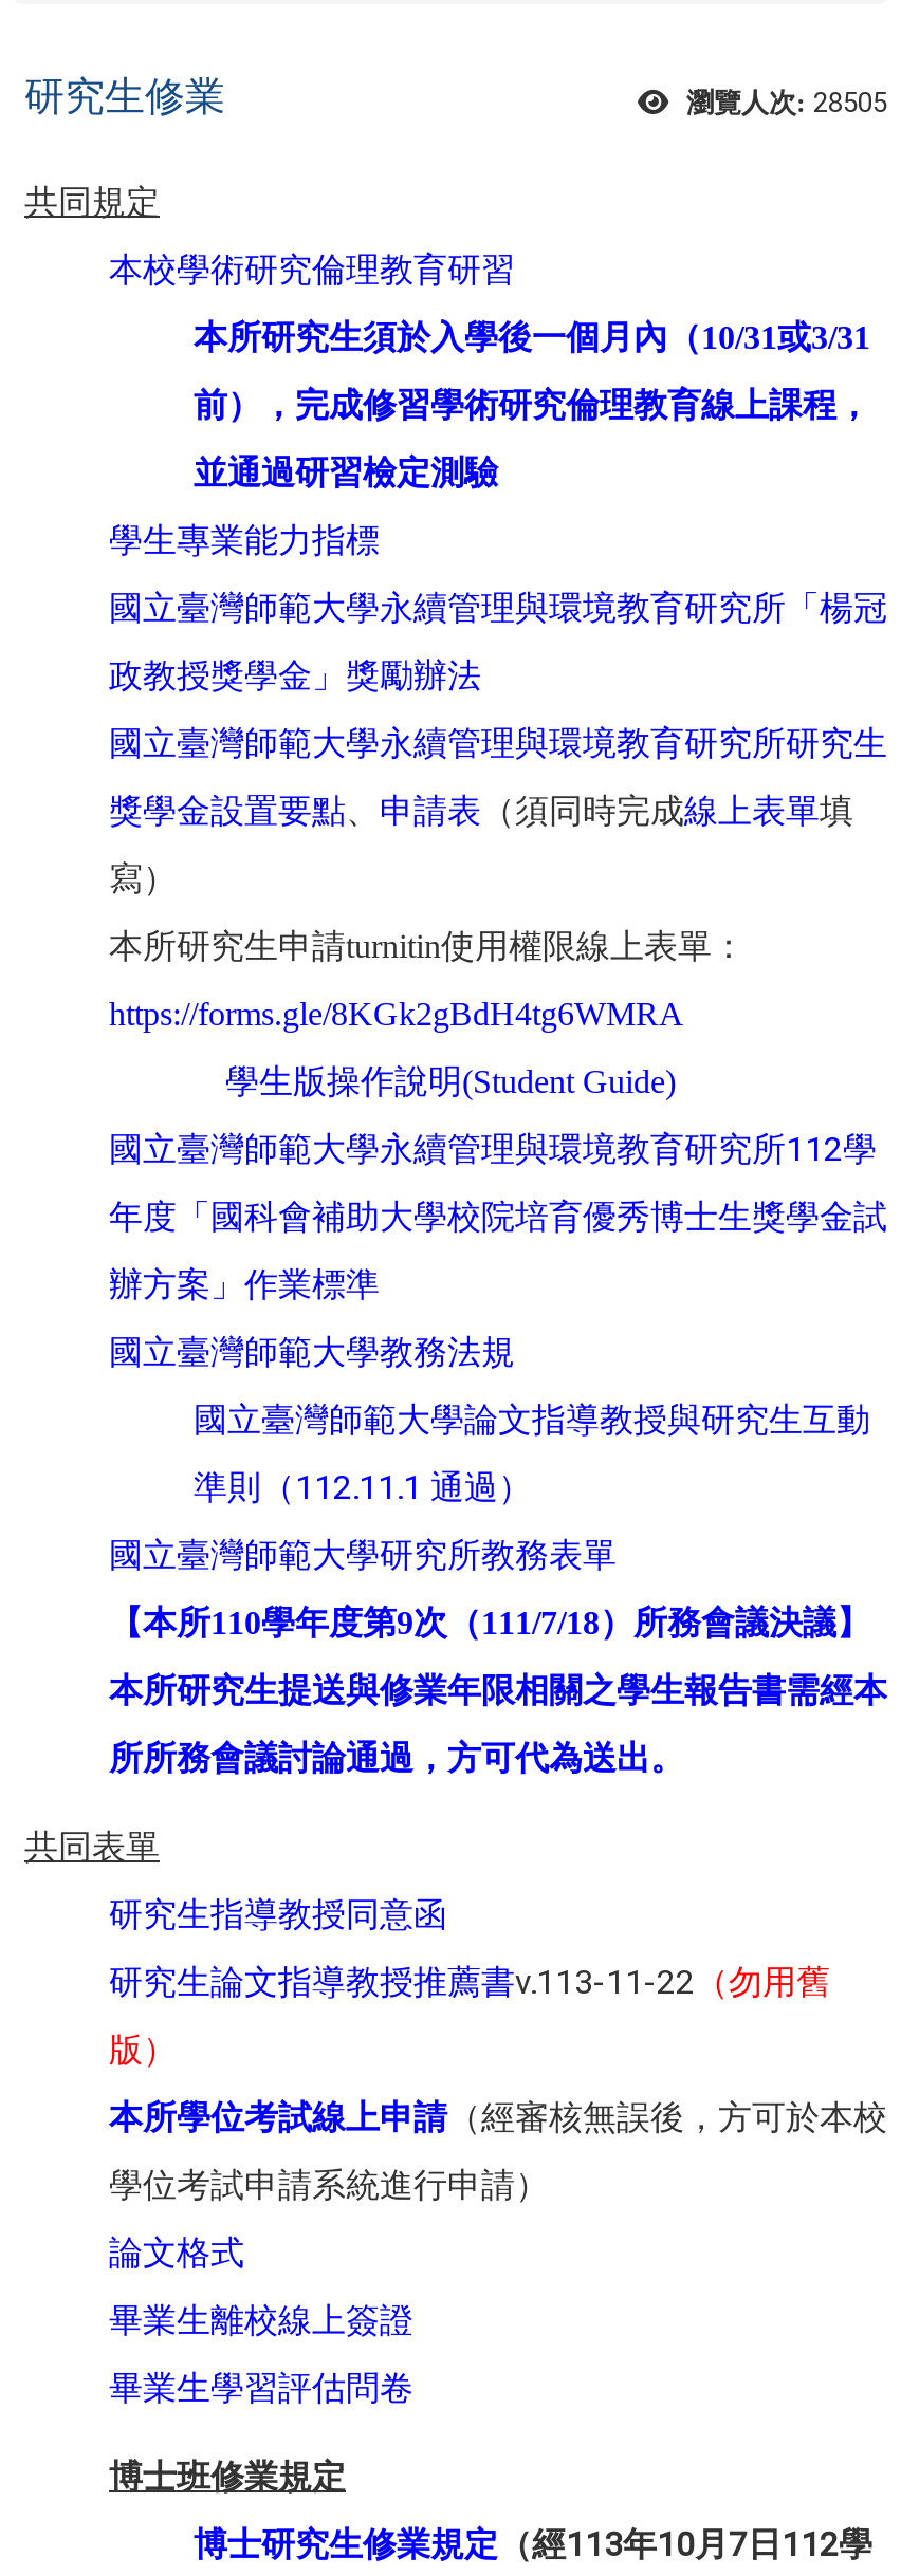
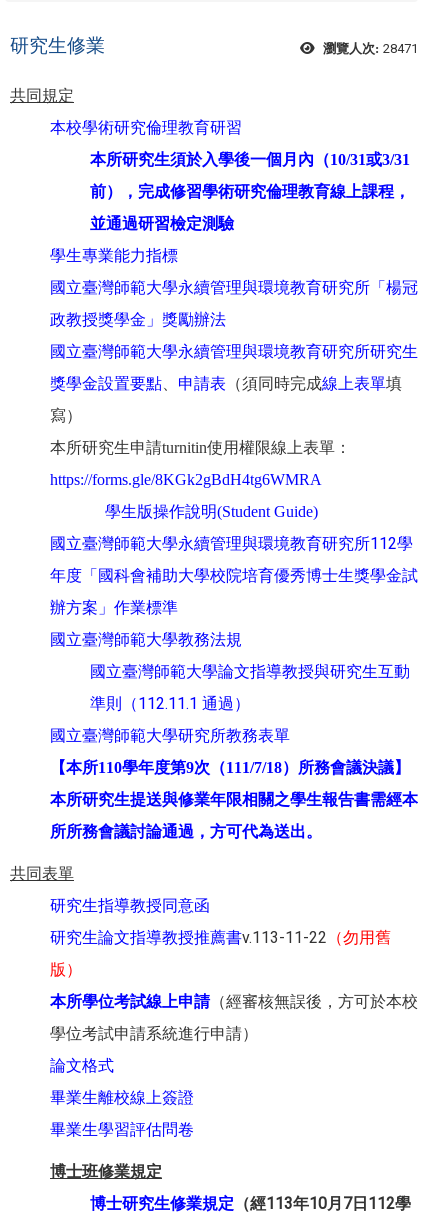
- 瀏覽人次: 28505
+ 瀏覽人次: 28471
